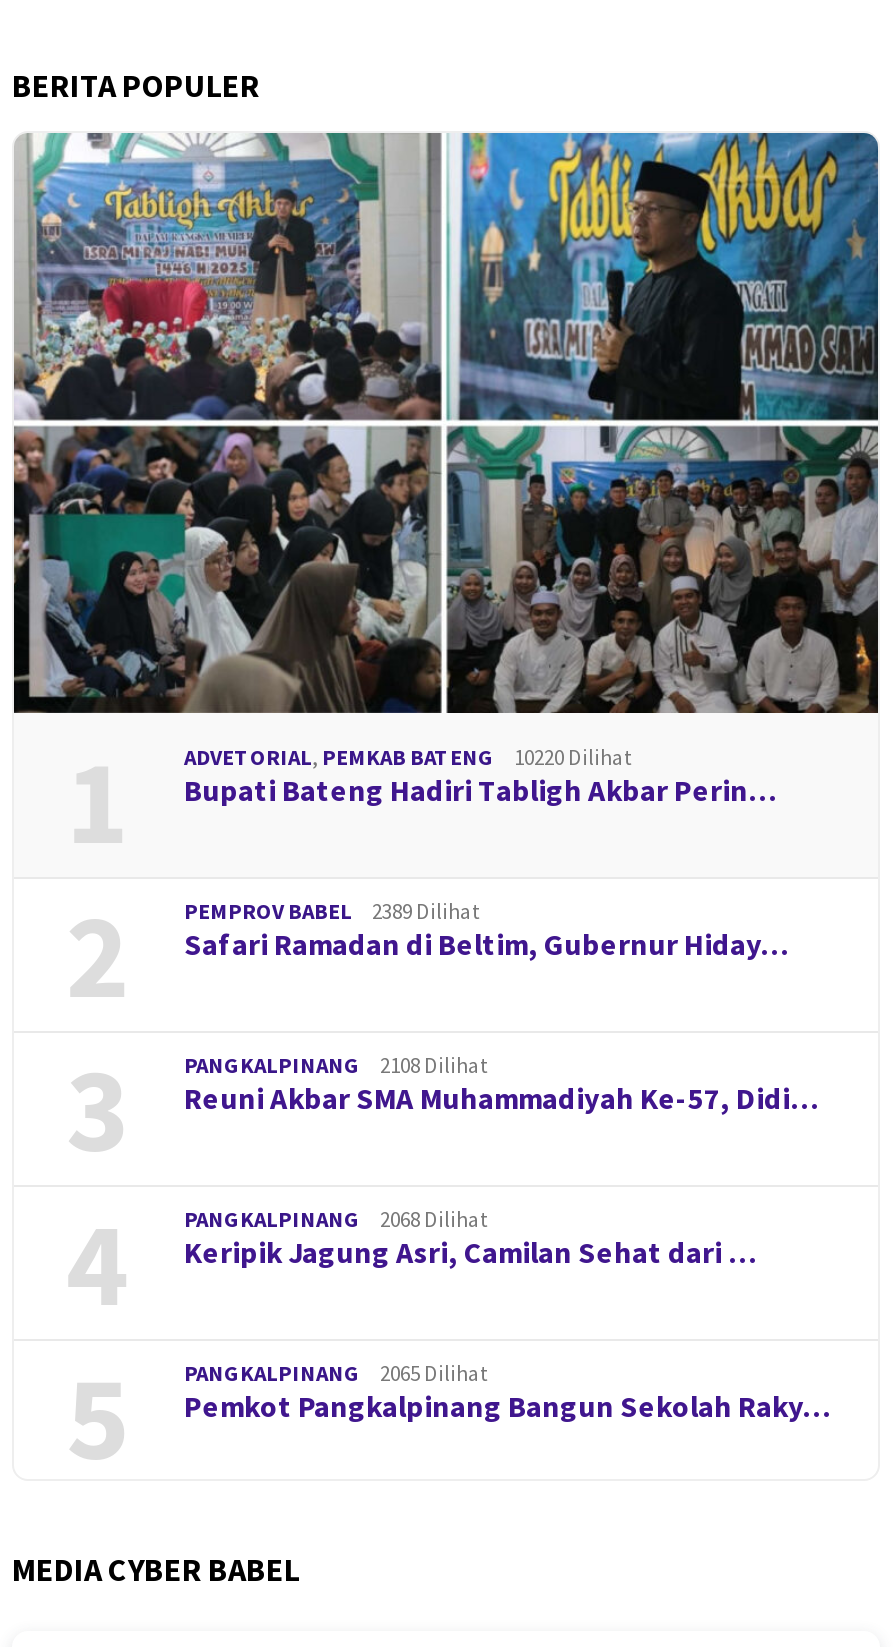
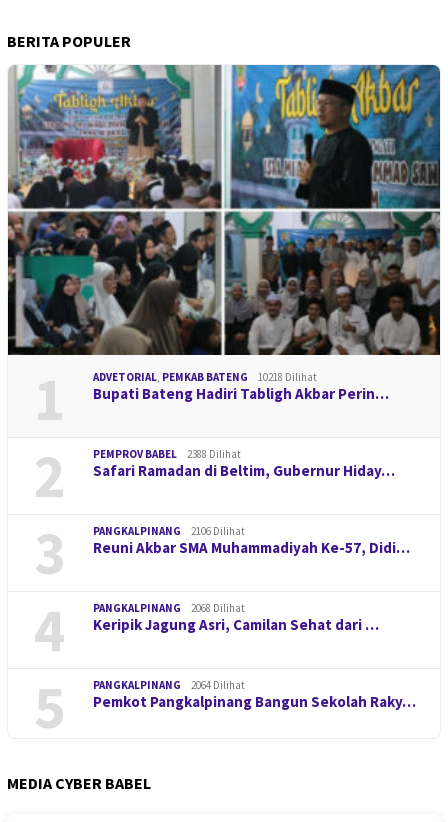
- ADVETORIAL, PEMKAB BATENG 10220 Dilihat
+ ADVETORIAL, PEMKAB BATENG 10218 Dilihat

- PEMPROV BABEL 2389 Dilihat
+ PEMPROV BABEL 2388 Dilihat

- PANGKALPINANG 2108 Dilihat
+ PANGKALPINANG 2106 Dilihat

- PANGKALPINANG 2065 Dilihat
+ PANGKALPINANG 2064 Dilihat
